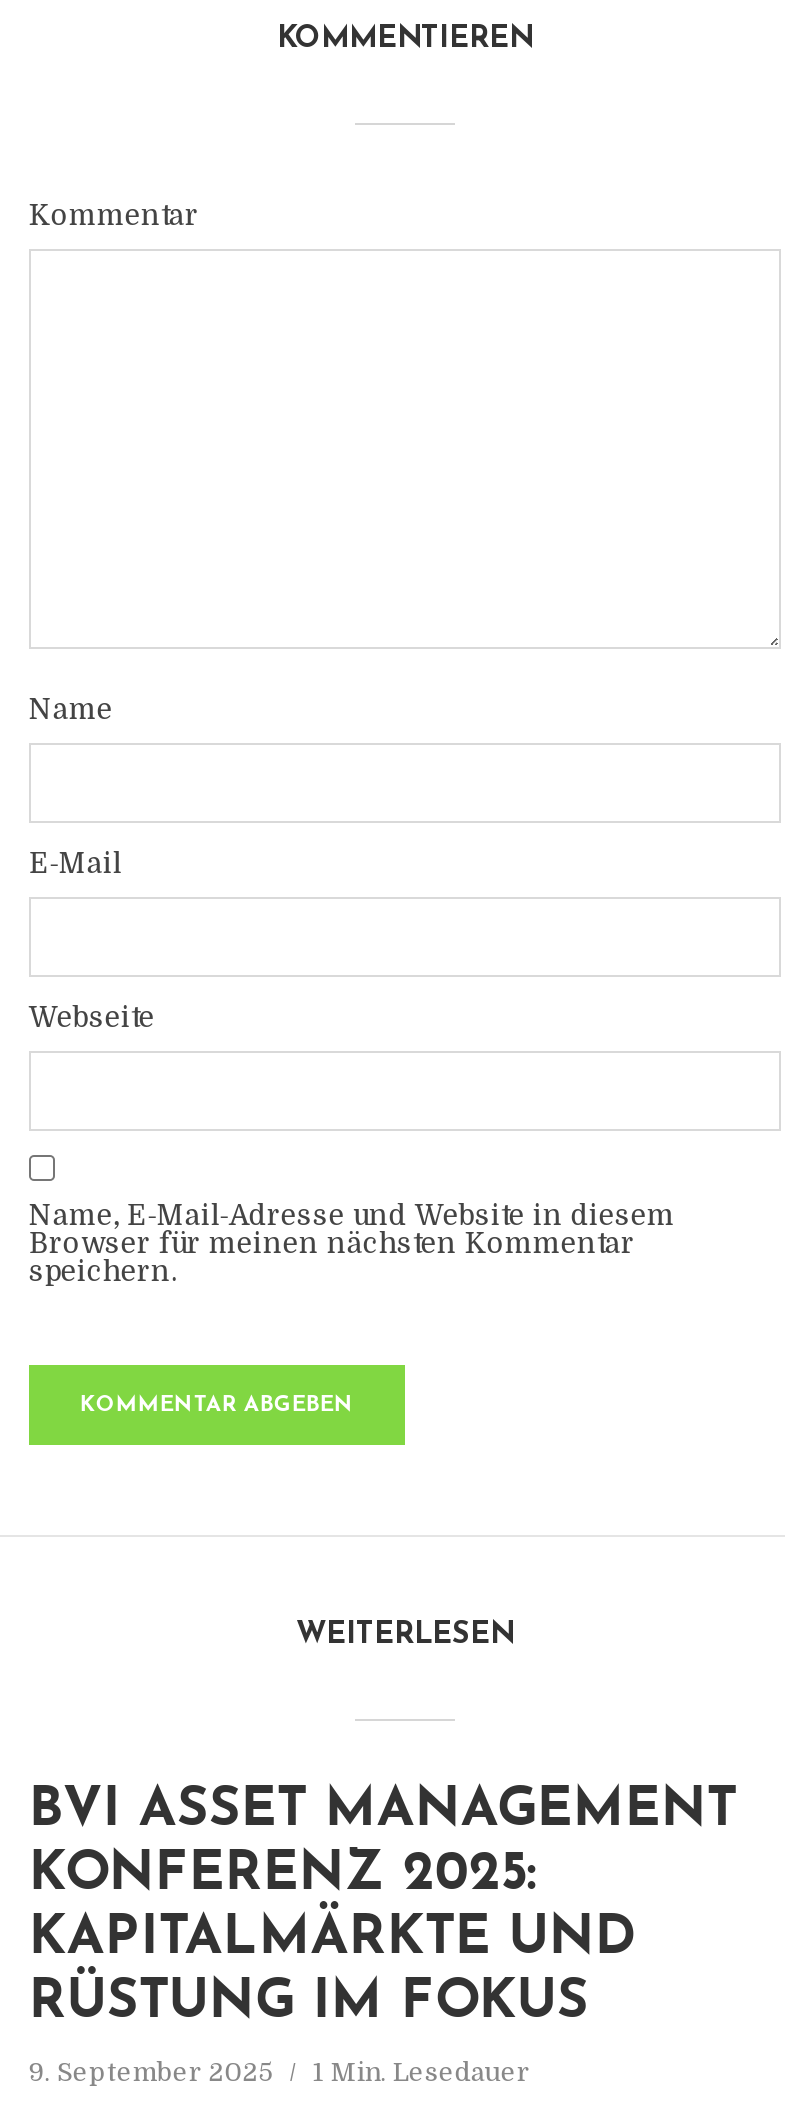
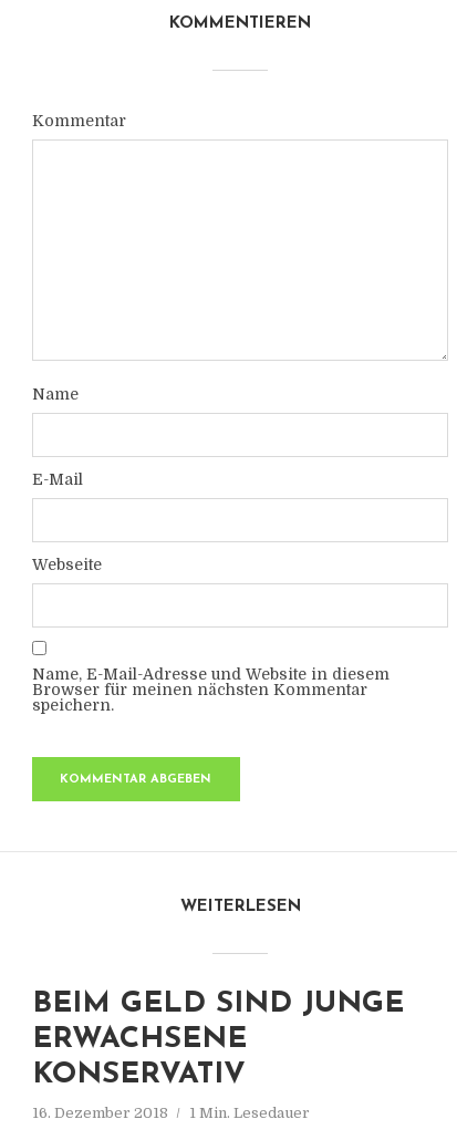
- BVI ASSET MANAGEMENT
- KONFERENZ 2025:
- KAPITALMÄRKTE UND
- RÜSTUNG IM FOKUS
+ BEIM GELD SIND JUNGE
+ ERWACHSENE
+ KONSERVATIV

- 9. September 2025 1 Min. Lesedauer
+ 16. Dezember 2018 1 Min. Lesedauer
